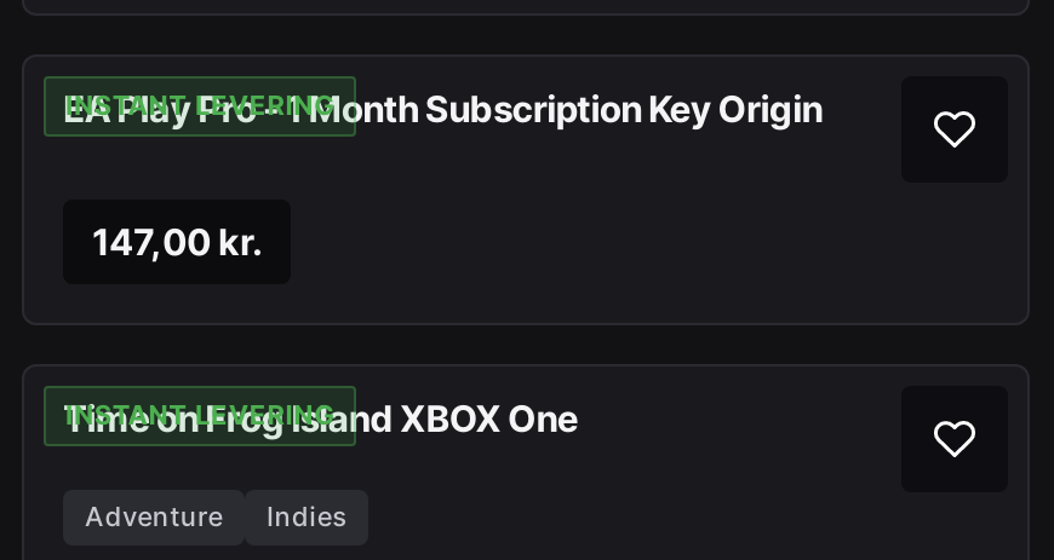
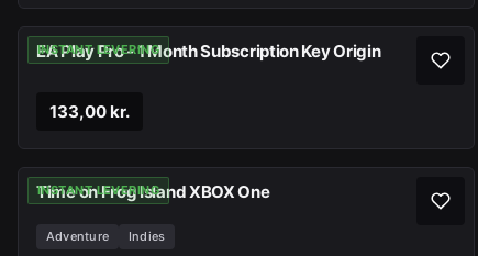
- 147,00 kr.
+ 133,00 kr.
